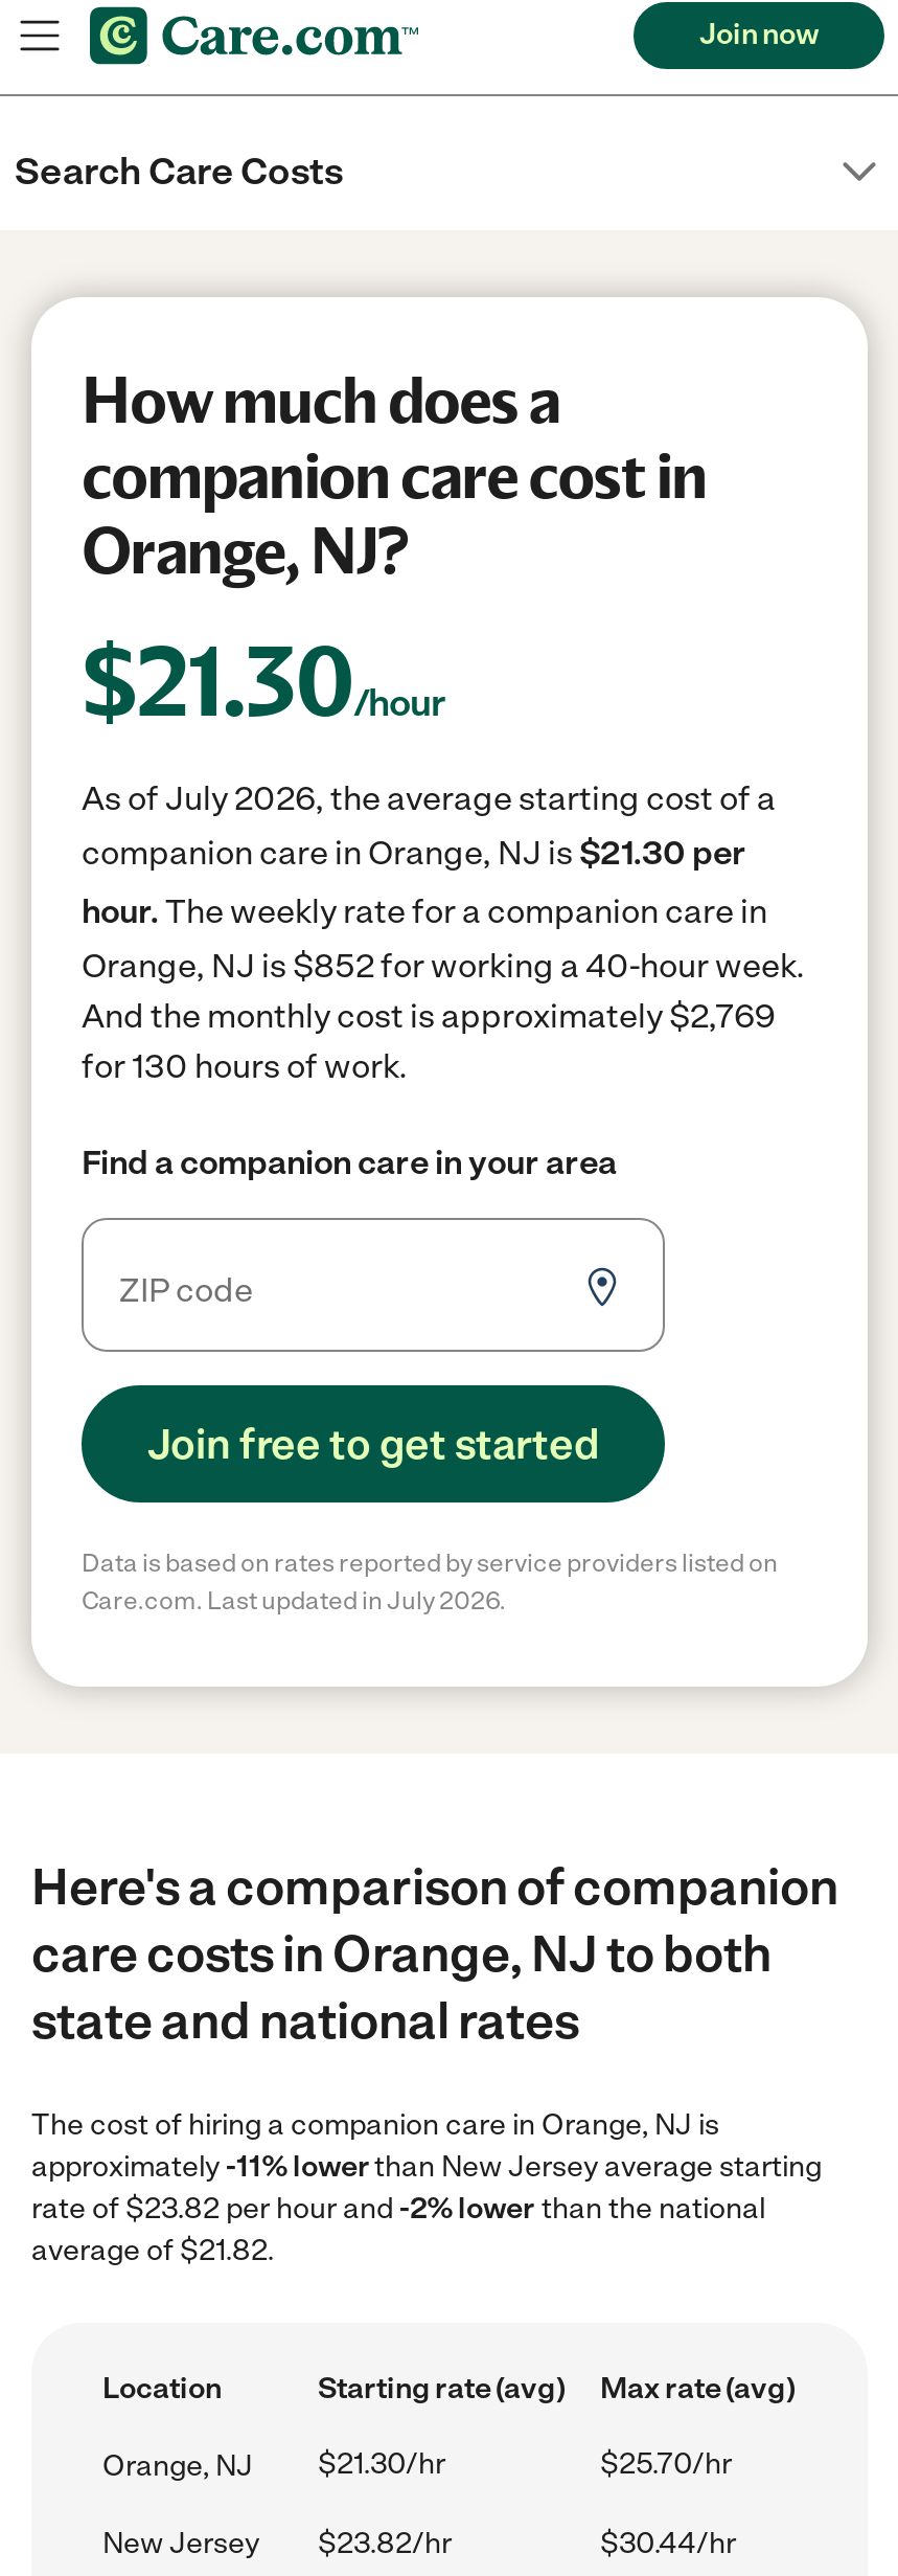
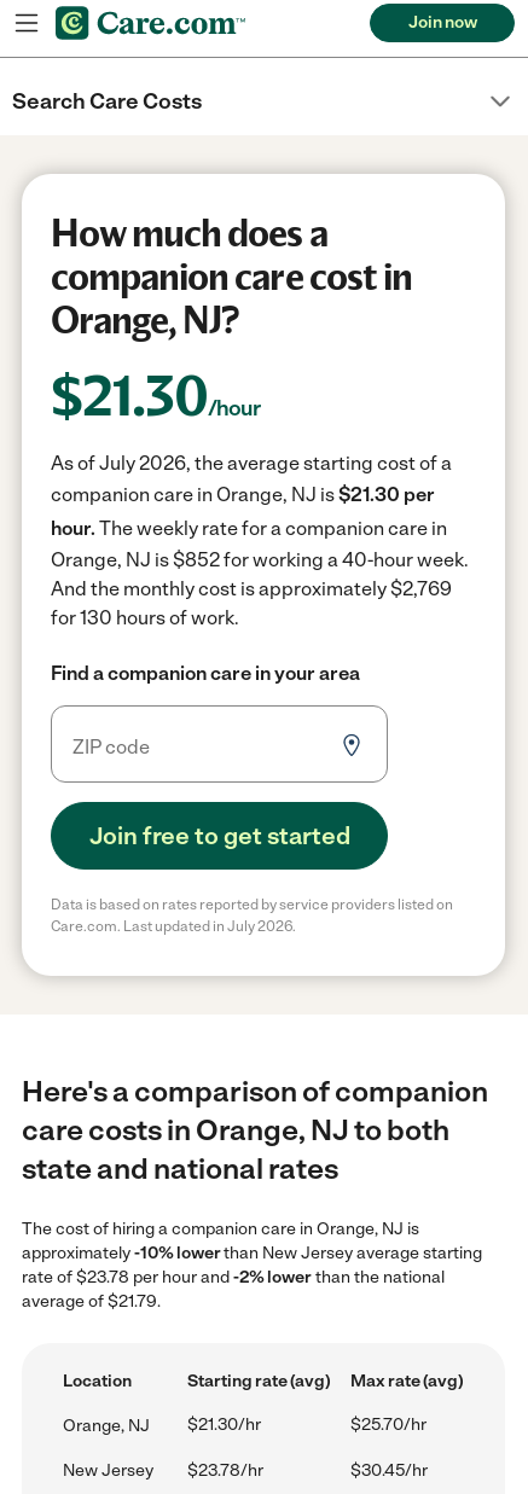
- approximately -11% lowerthan New Jersey average starting
+ approximately -10% lowerthan New Jersey average starting

- rate of $23.82 per hour and -2% lower than the national
+ rate of $23.78 per hour and -2% lower than the national

- average of $21.82.
+ average of $21.79.

- $23.82/hr
- $30.44/hr
+ $23.78/hr
+ $30.45/hr
